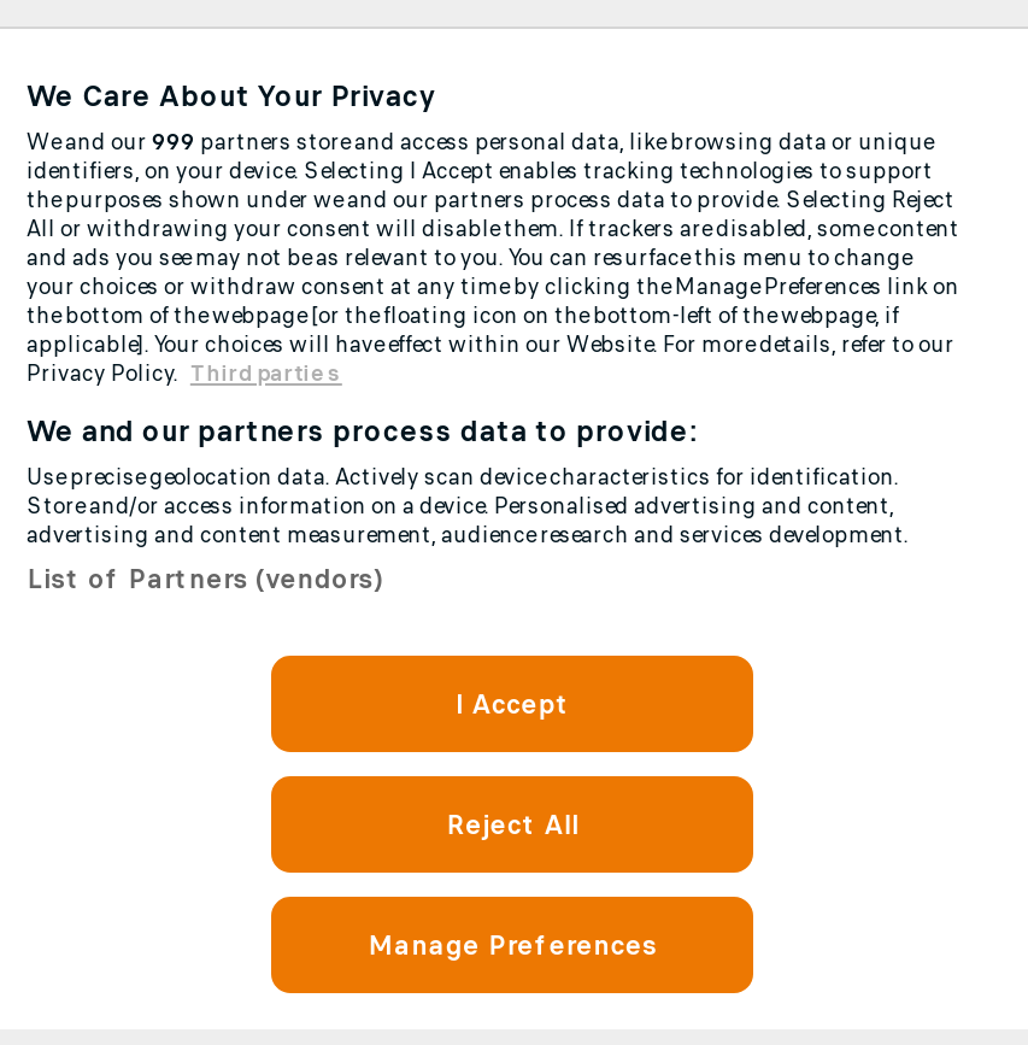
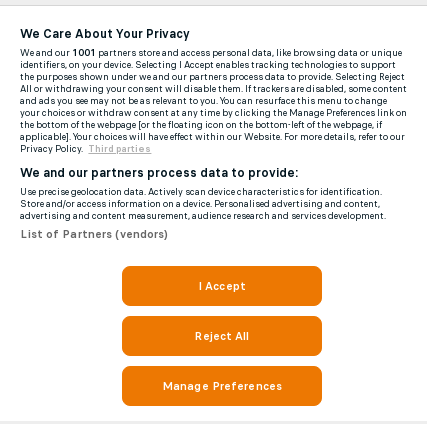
- We and our 999 partners store and access personal data, like browsing data or unique
+ We and our 1001 partners store and access personal data, like browsing data or unique
